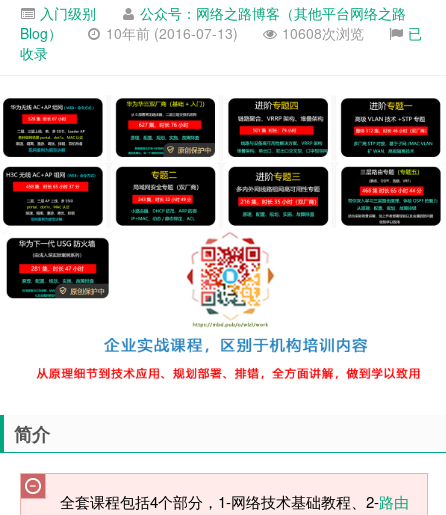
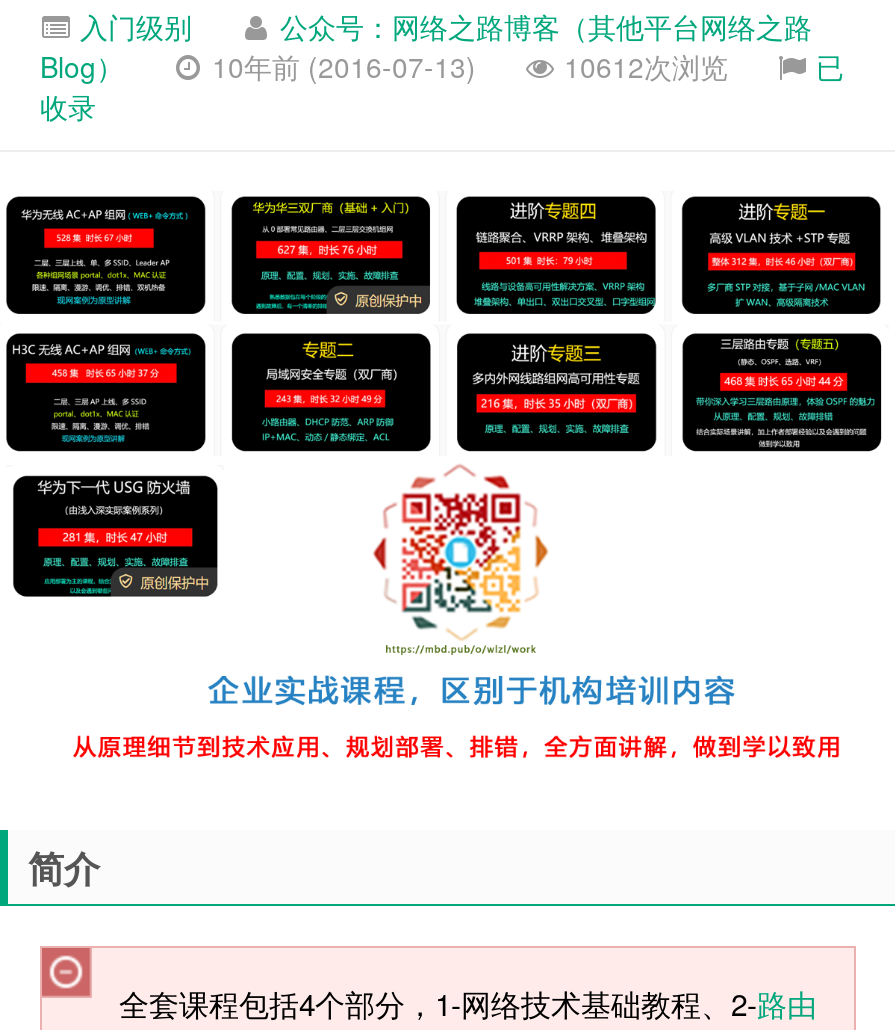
- Blog） 10年前 (2016-07-13) 10608次浏览
+ Blog） 10年前 (2016-07-13) 10612次浏览
